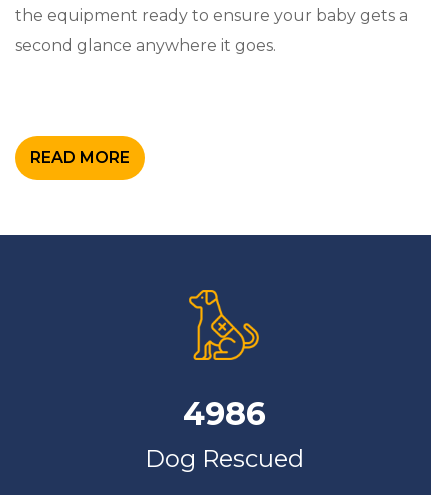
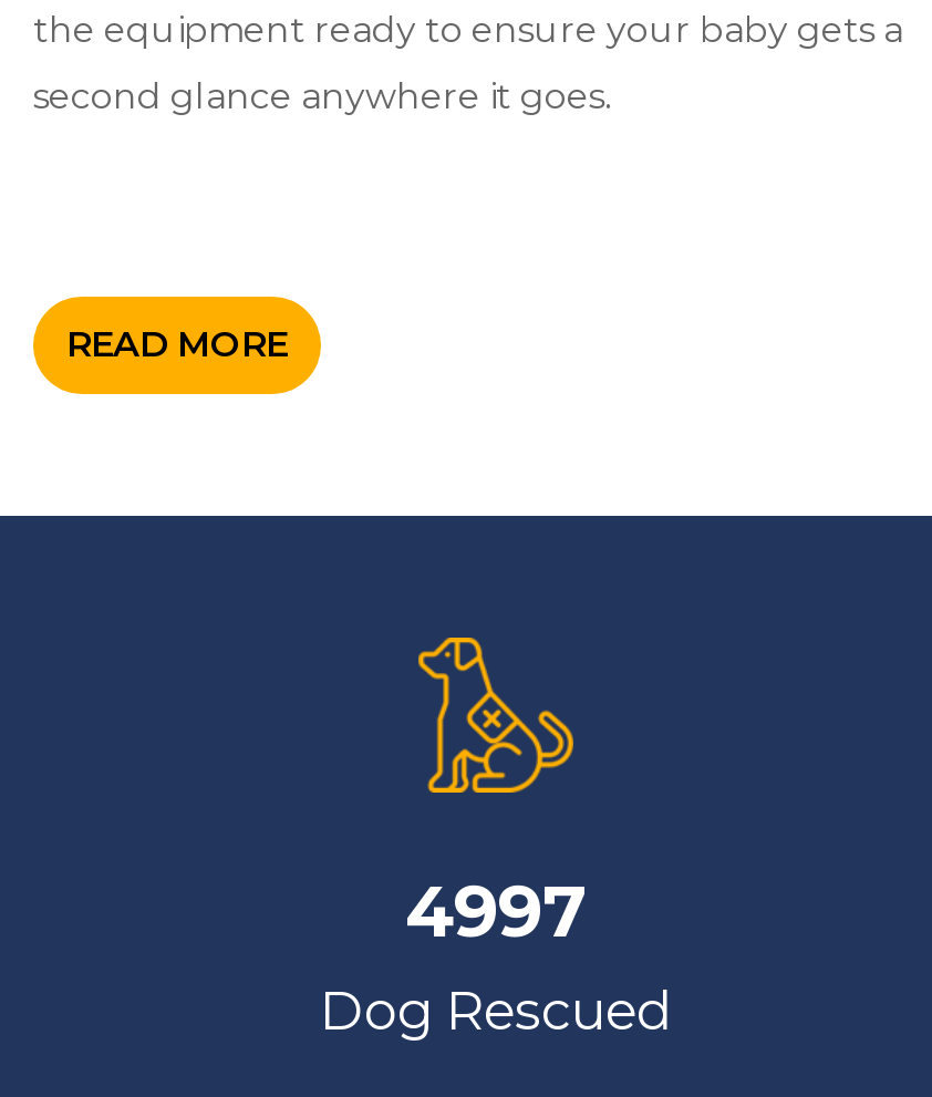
- 4986
+ 4997
